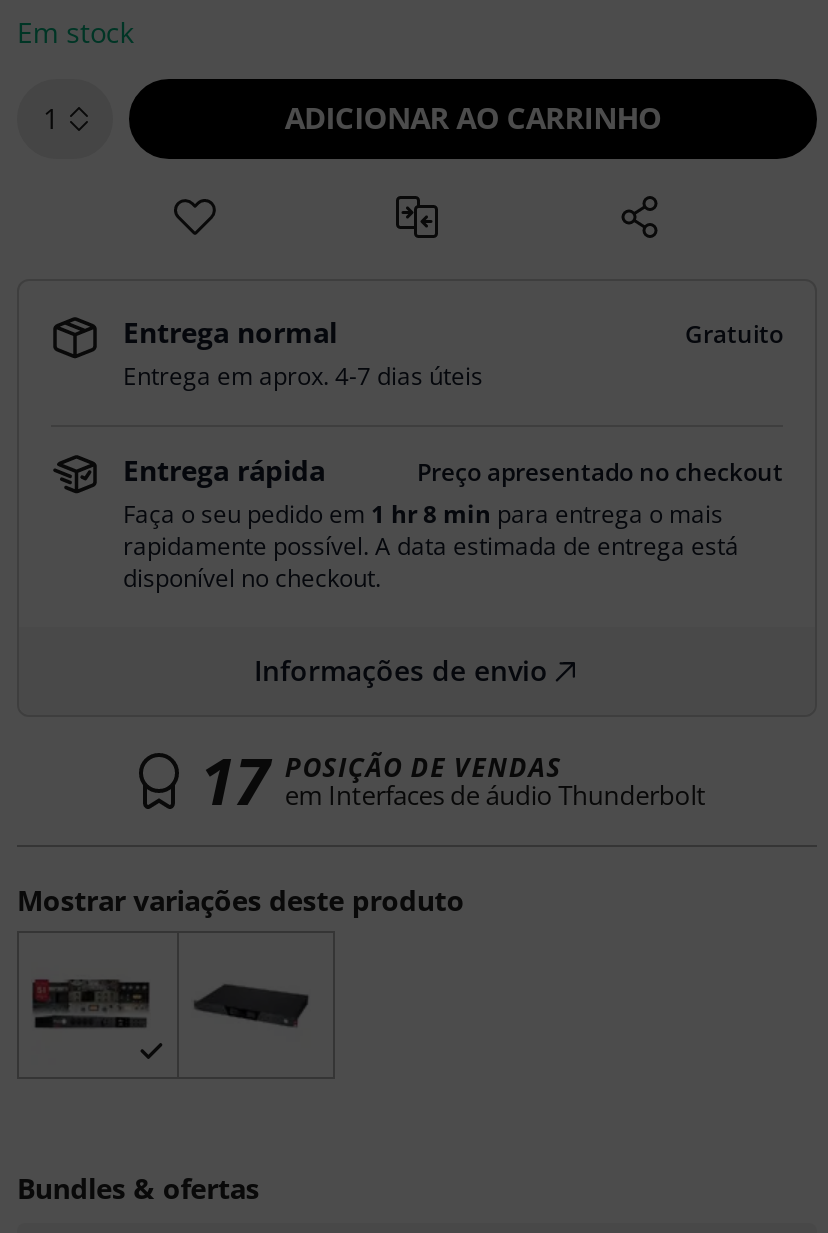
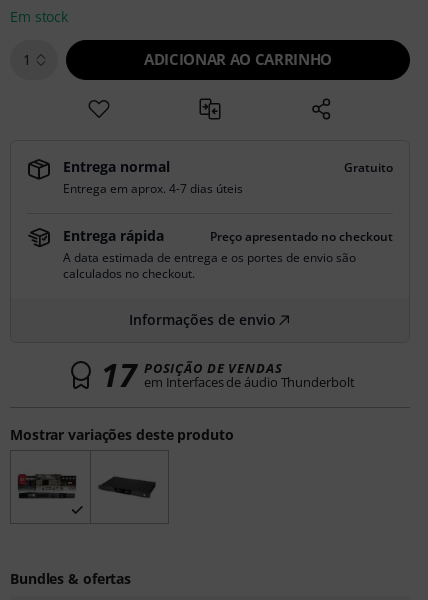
- Faça o seu pedido em 1 hr 8 min para entrega o mais
- rapidamente possível. A data estimada de entrega está
- disponível no checkout.
+ A data estimada de entrega e os portes de envio são
+ calculados no checkout.
